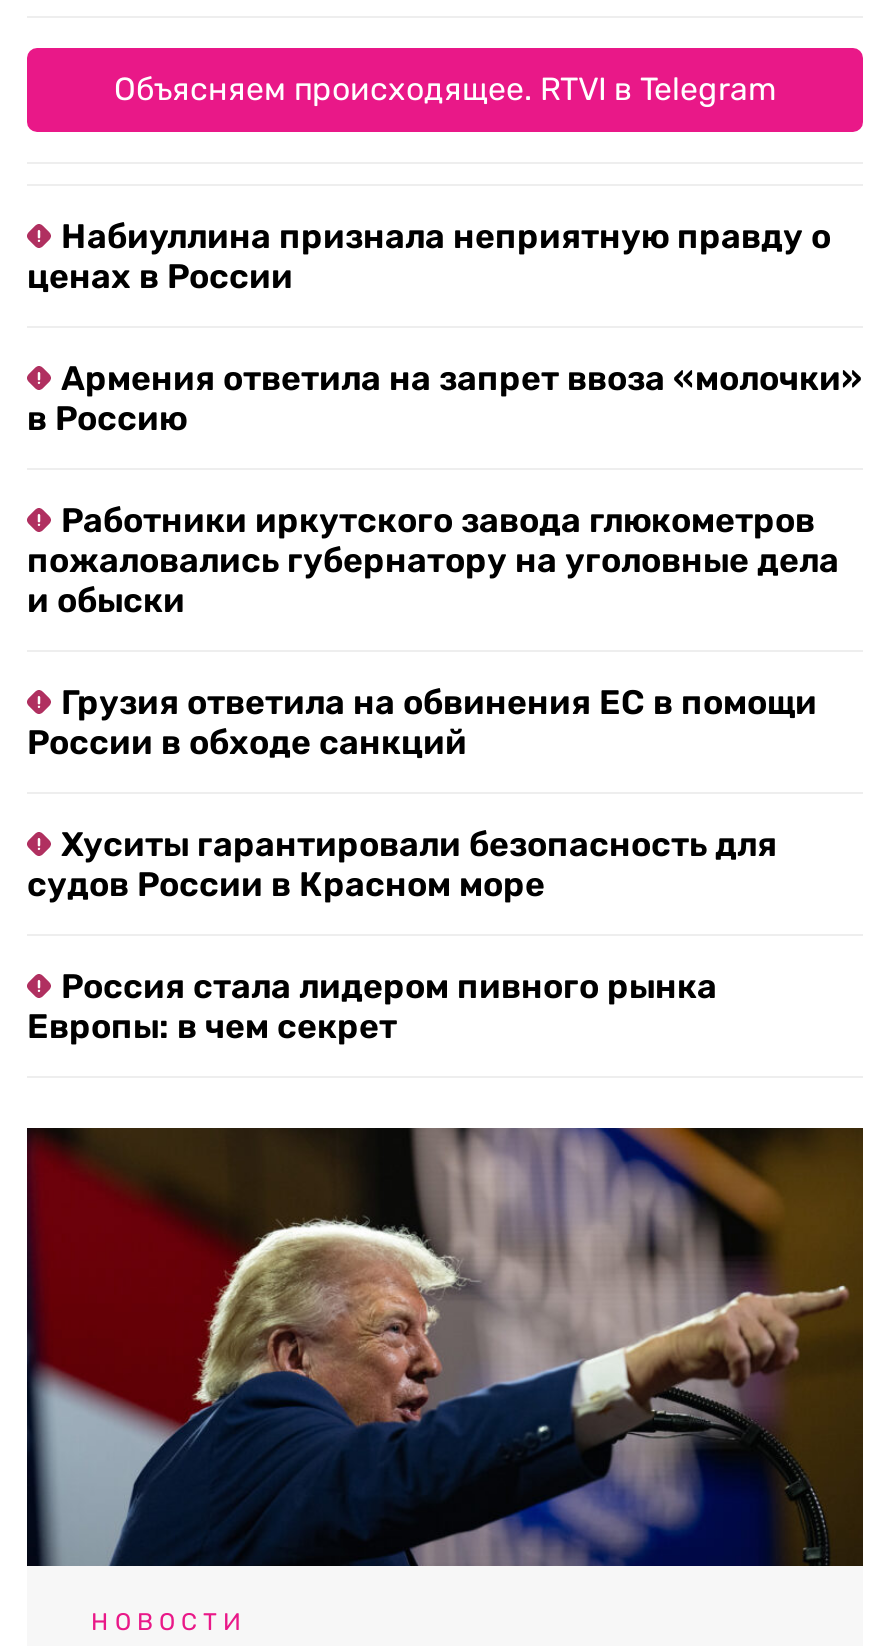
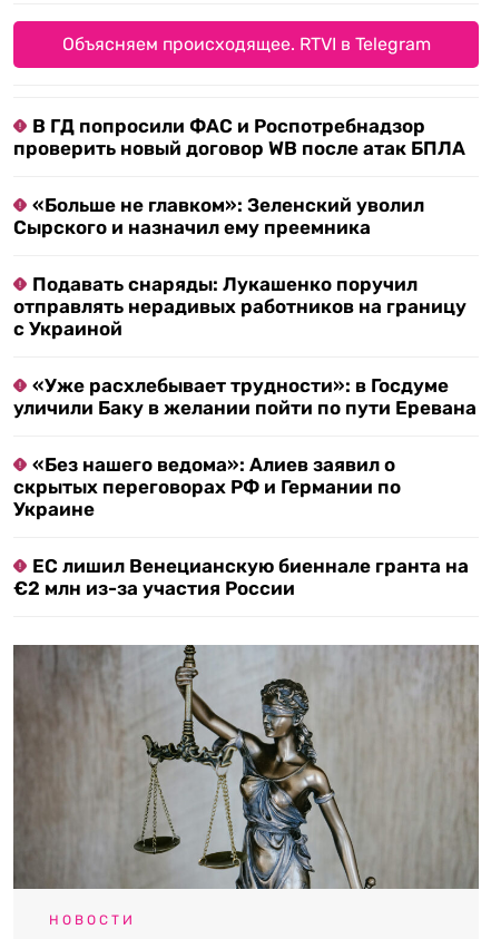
- Набиуллина признала неприятную правду о
- ценах в России
+ В ГД попросили ФАС и Роспотребнадзор
+ проверить новый договор WB после атак БПЛА

- Армения ответила на запрет ввоза «молочки»
- в Россию
+ «Больше не главком»: Зеленский уволил
+ Сырского и назначил ему преемника

- Работники иркутского завода глюкометров
- пожаловались губернатору на уголовные дела
- и обыски
+ Подавать снаряды: Лукашенко поручил
+ отправлять нерадивых работников на границу
+ с Украиной

- Грузия ответила на обвинения ЕС в помощи
- России в обходе санкций
+ «Уже расхлебывает трудности»: в Госдуме
+ уличили Баку в желании пойти по пути Еревана

- Хуситы гарантировали безопасность для
- судов России в Красном море
+ «Без нашего ведома»: Алиев заявил о
+ скрытых переговорах РФ и Германии по
+ Украине

- Россия стала лидером пивного рынка
- Европы: в чем секрет
+ ЕС лишил Венецианскую биеннале гранта на
+ €2 млн из-за участия России

- [image]
+ [image]
